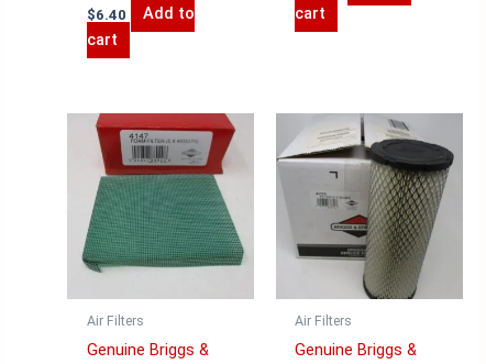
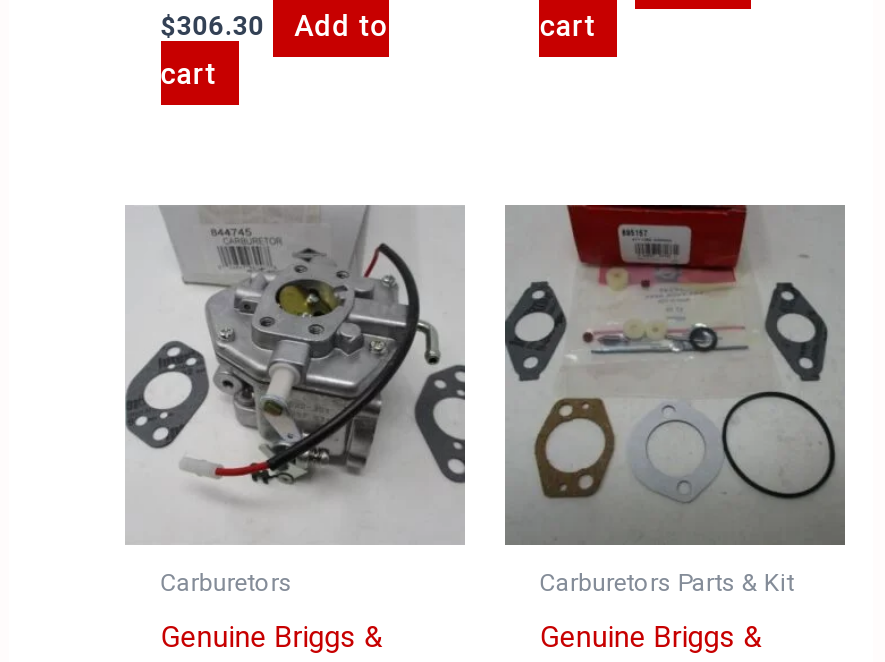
- $6.40 Add to
+ $306.30 Add to

- [image]
- Air Filters
+ [image]
+ Carburetors

- [image]
- Air Filters
+ [image]
+ Carburetors Parts & Kit
